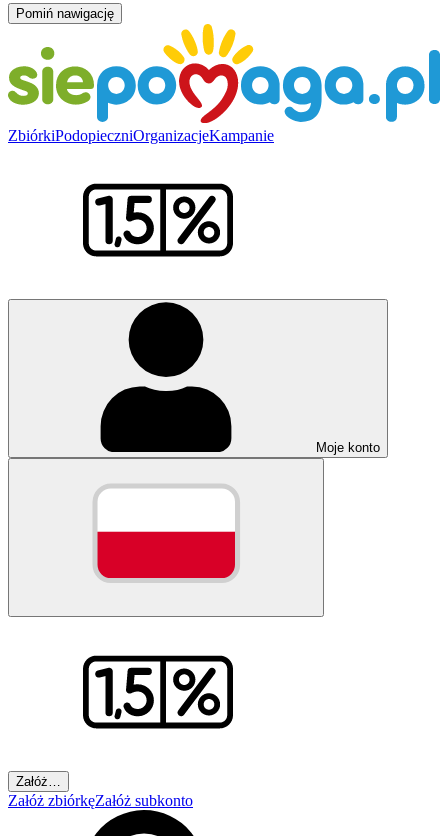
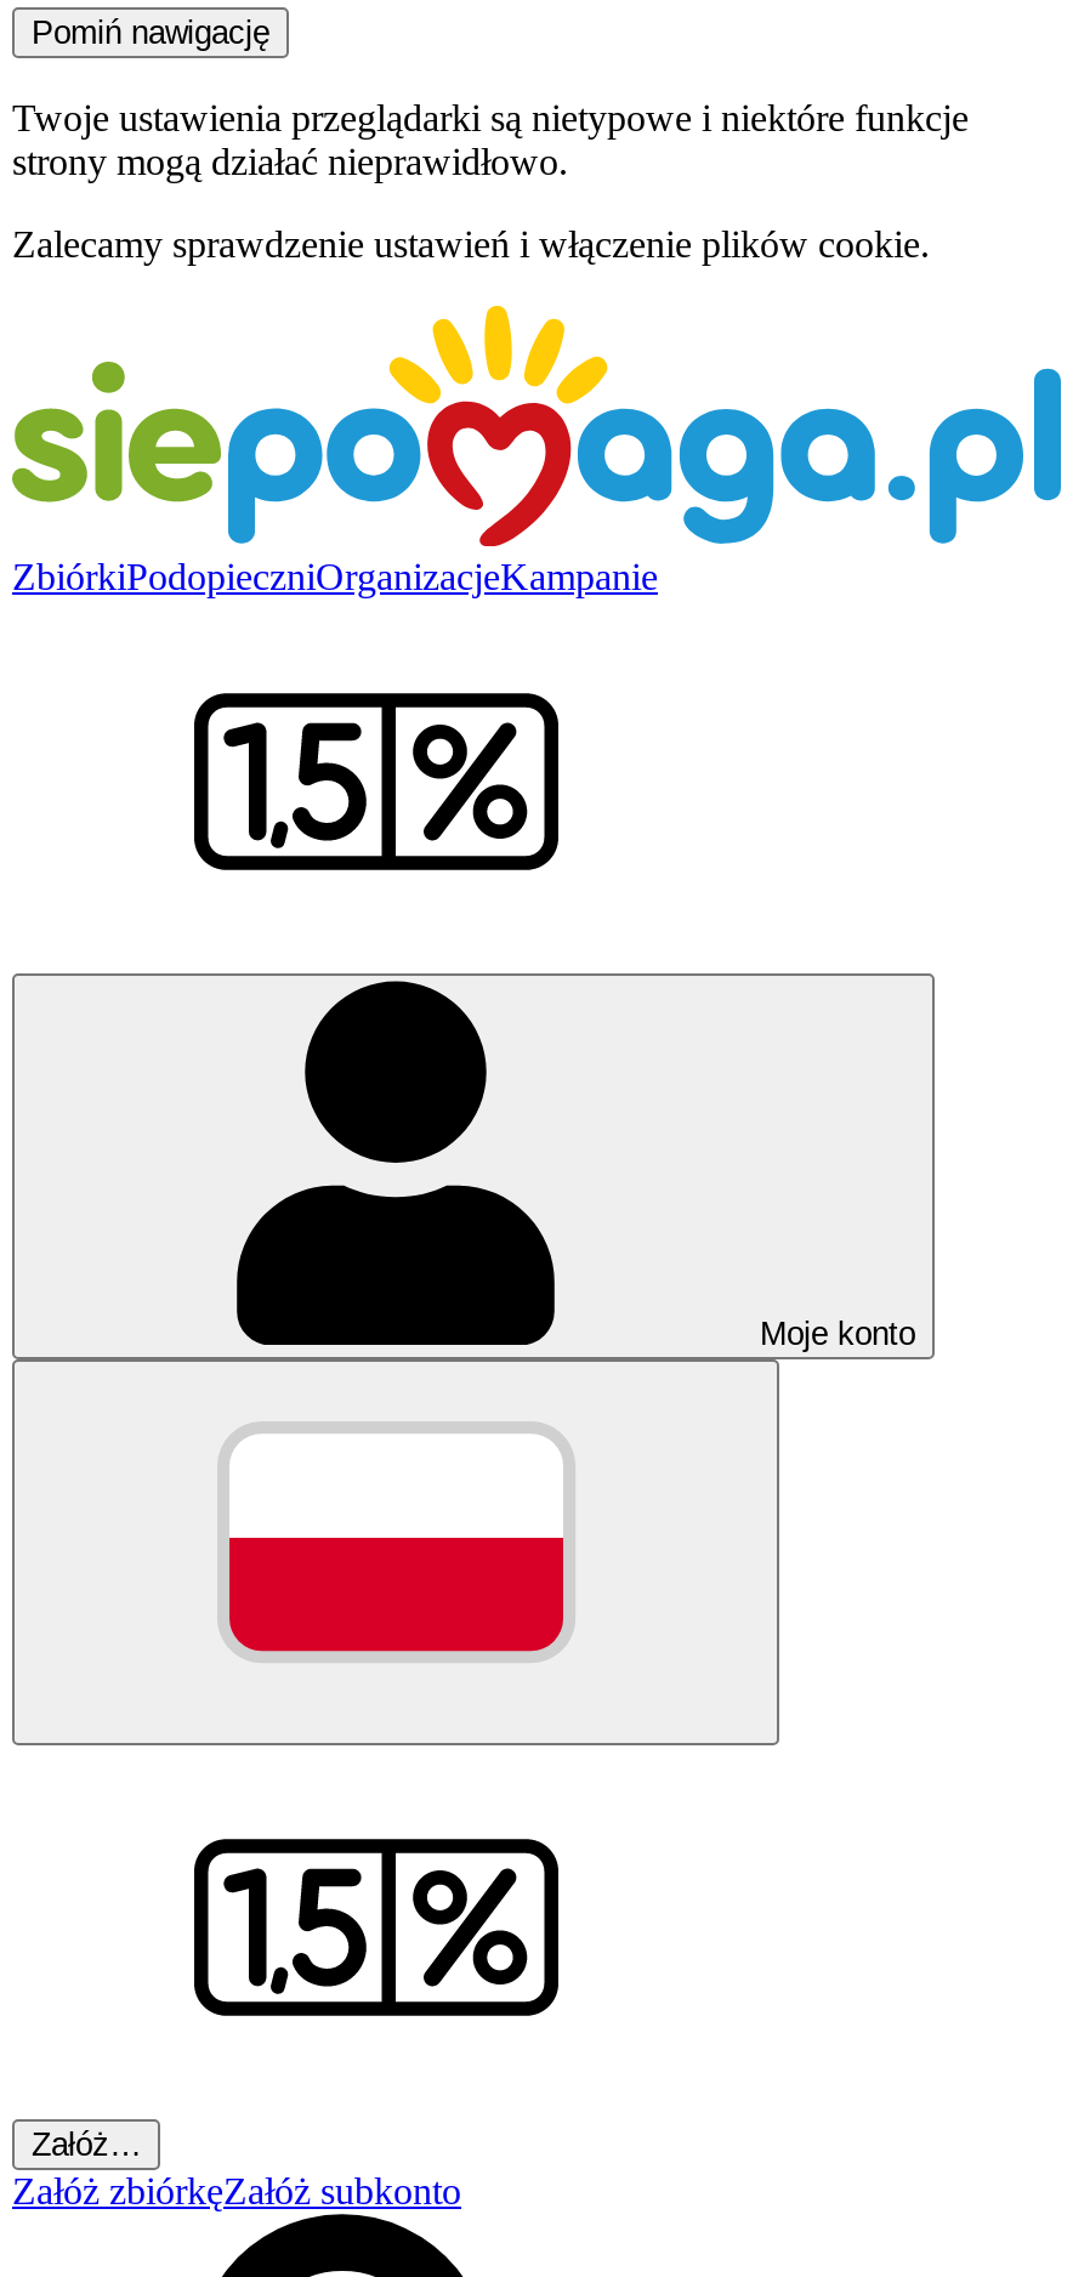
+ Twoje ustawienia przeglądarki są nietypowe i niektóre funkcje
+ strony mogą działać nieprawidłowo.
+ Zalecamy sprawdzenie ustawień i włączenie plików cookie.
